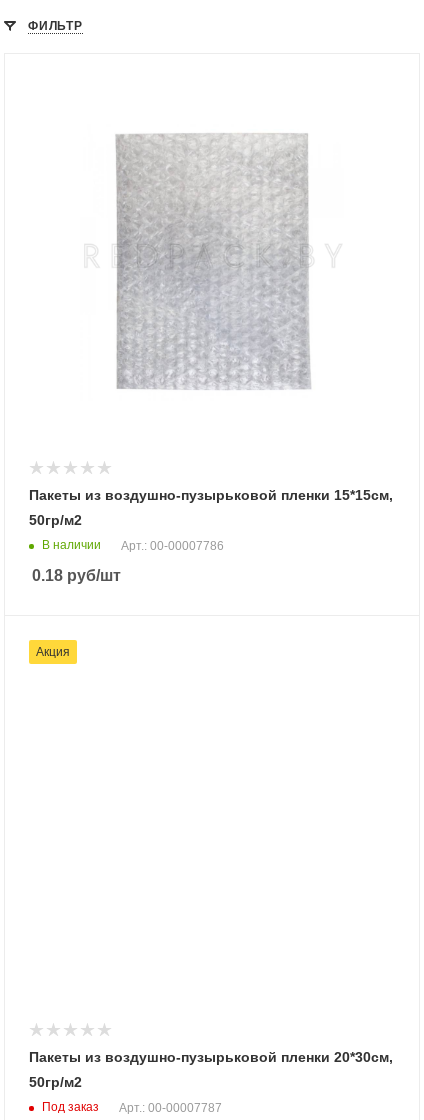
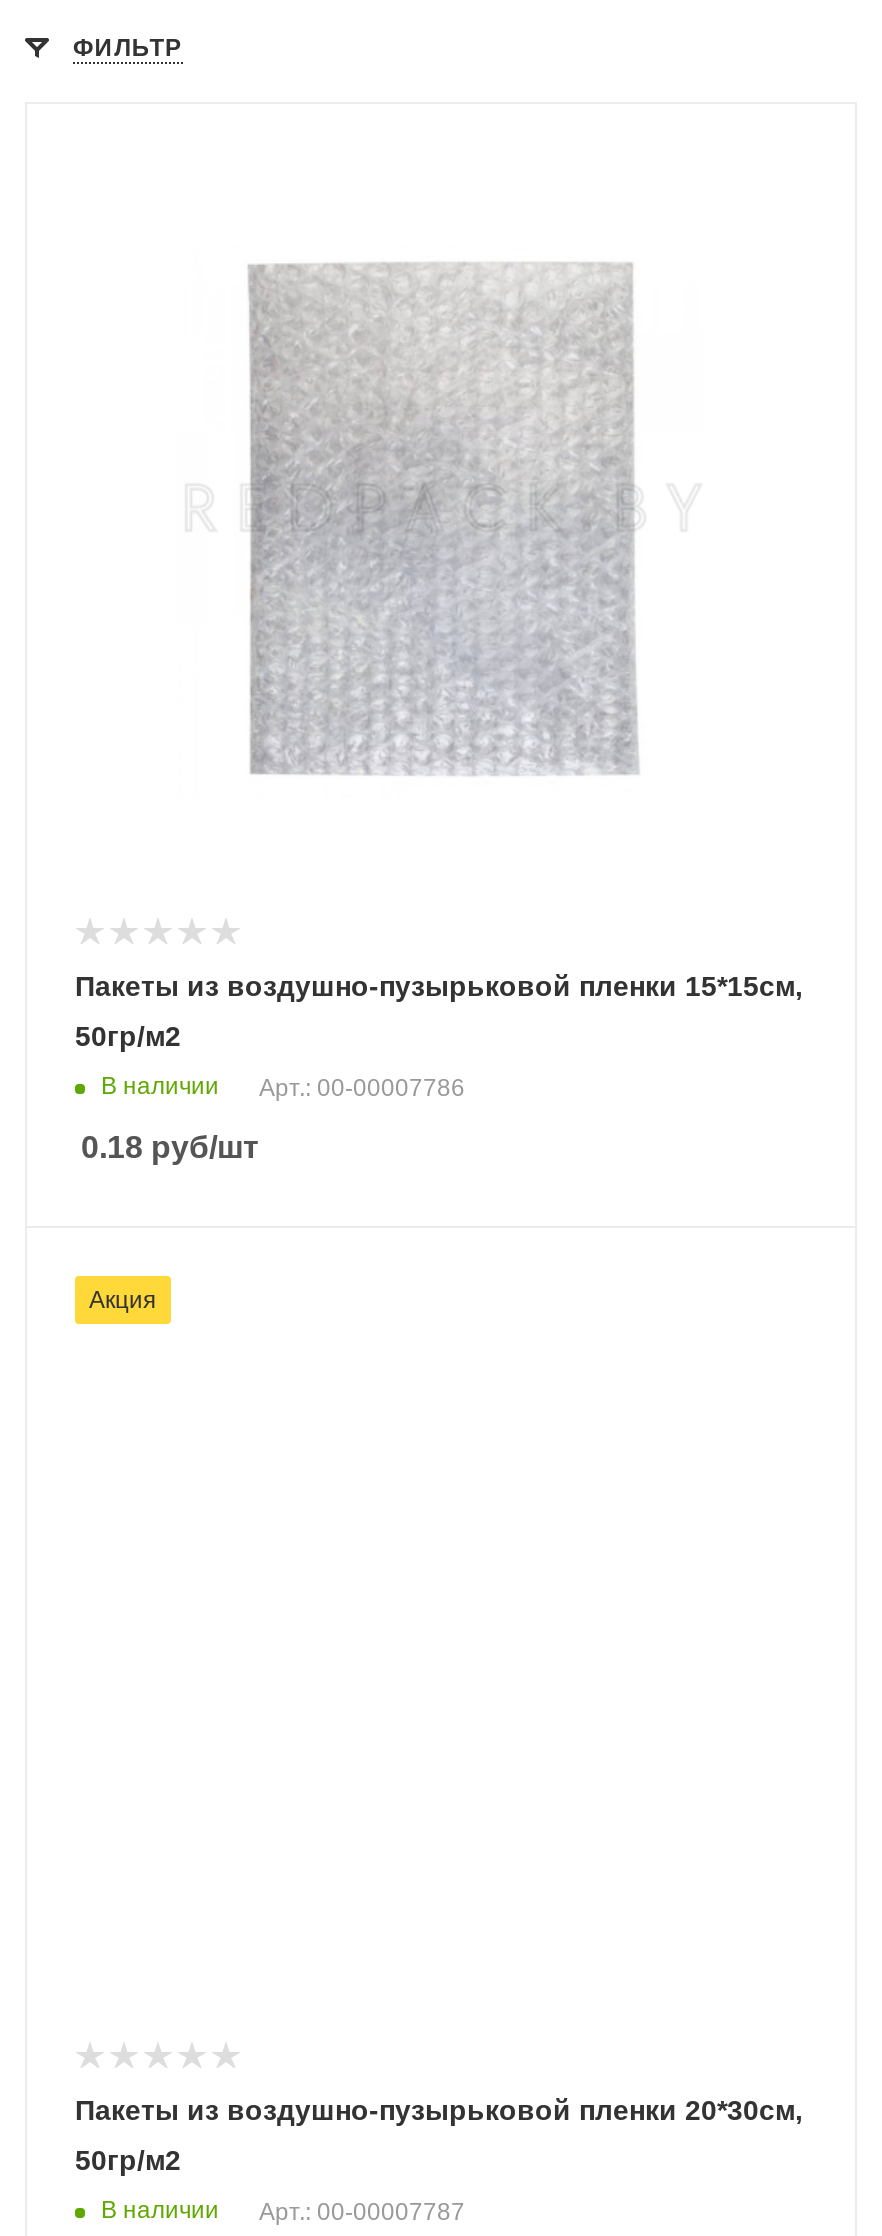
- Под заказ
+ В наличии
